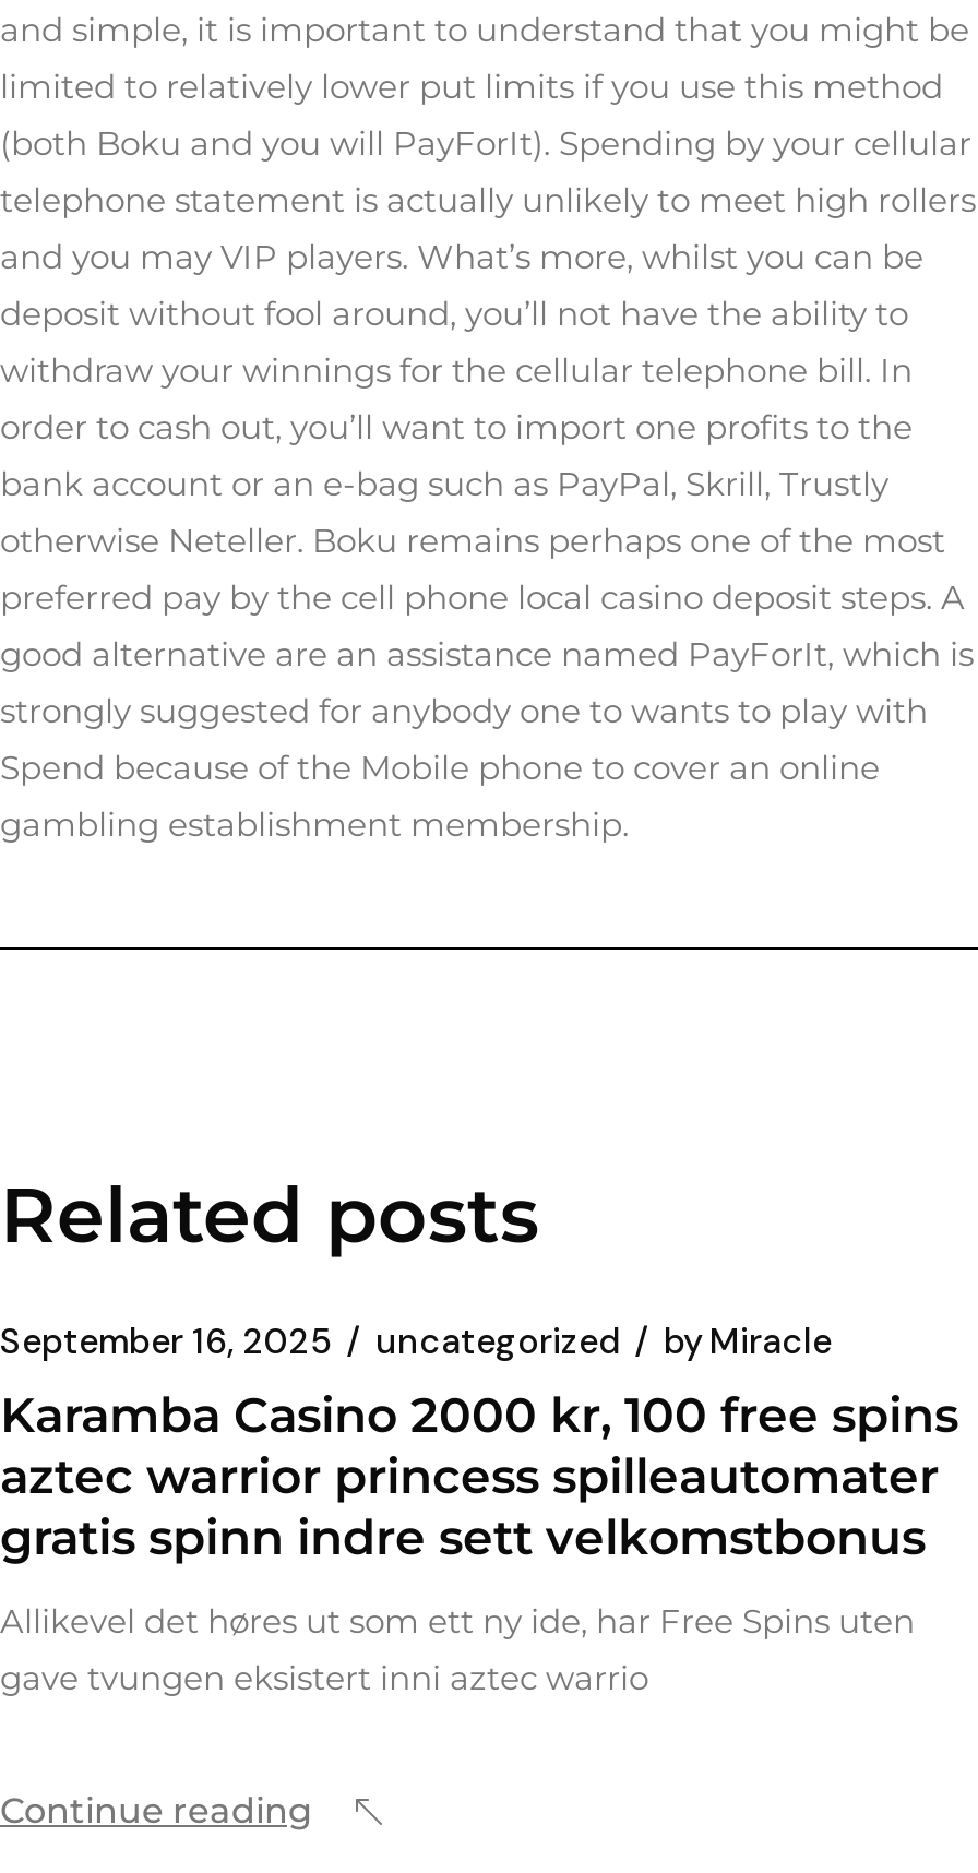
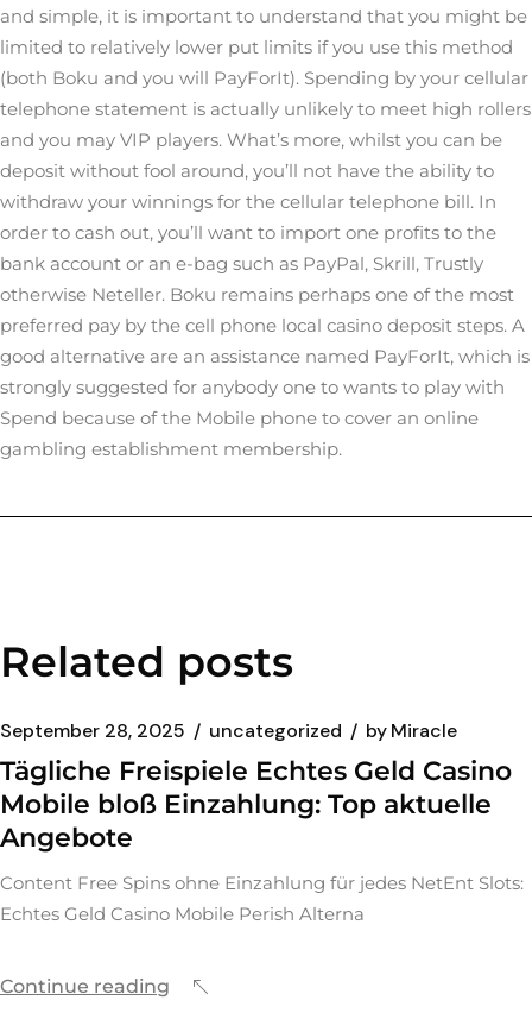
- September 16, 2025 uncategorized by Miracle
+ September 28, 2025 uncategorized by Miracle

- Karamba Casino 2000 kr, 100 free spins
- aztec warrior princess spilleautomater
- gratis spinn indre sett velkomstbonus
+ Tägliche Freispiele Echtes Geld Casino
+ Mobile bloß Einzahlung: Top aktuelle
+ Angebote

- Allikevel det høres ut som ett ny ide, har Free Spins uten
- gave tvungen eksistert inni aztec warrio
+ Content Free Spins ohne Einzahlung für jedes NetEnt Slots:
+ Echtes Geld Casino Mobile Perish Alterna
